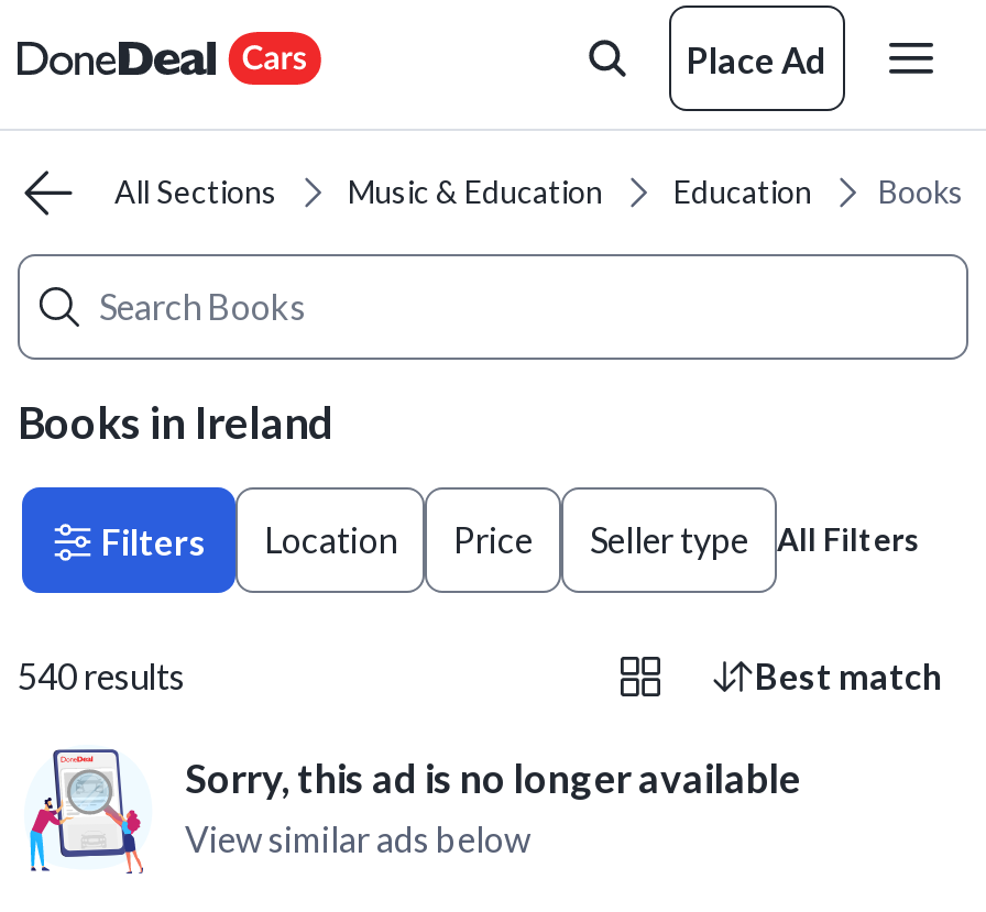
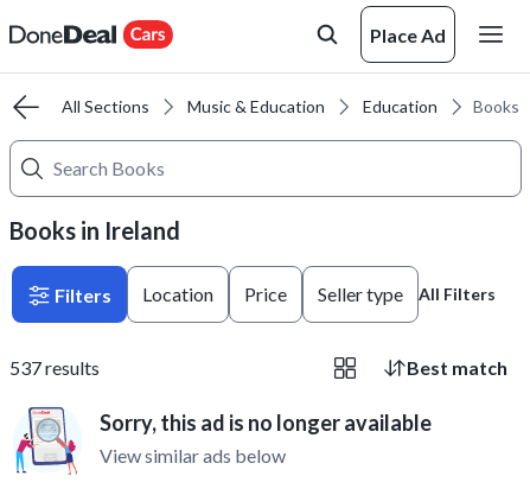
- 540 results
+ 537 results
